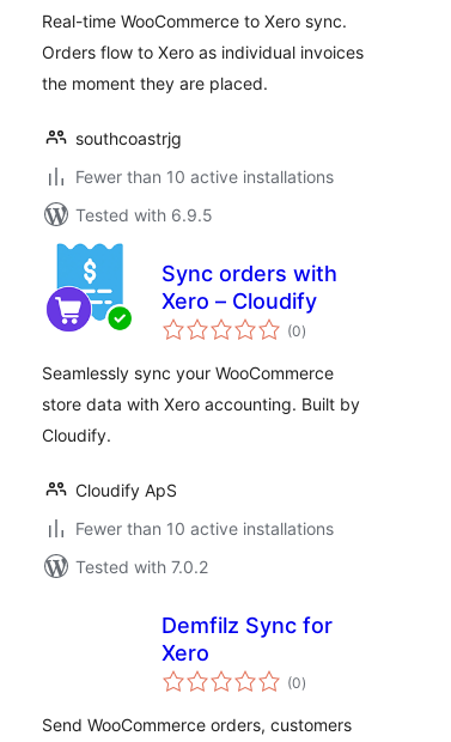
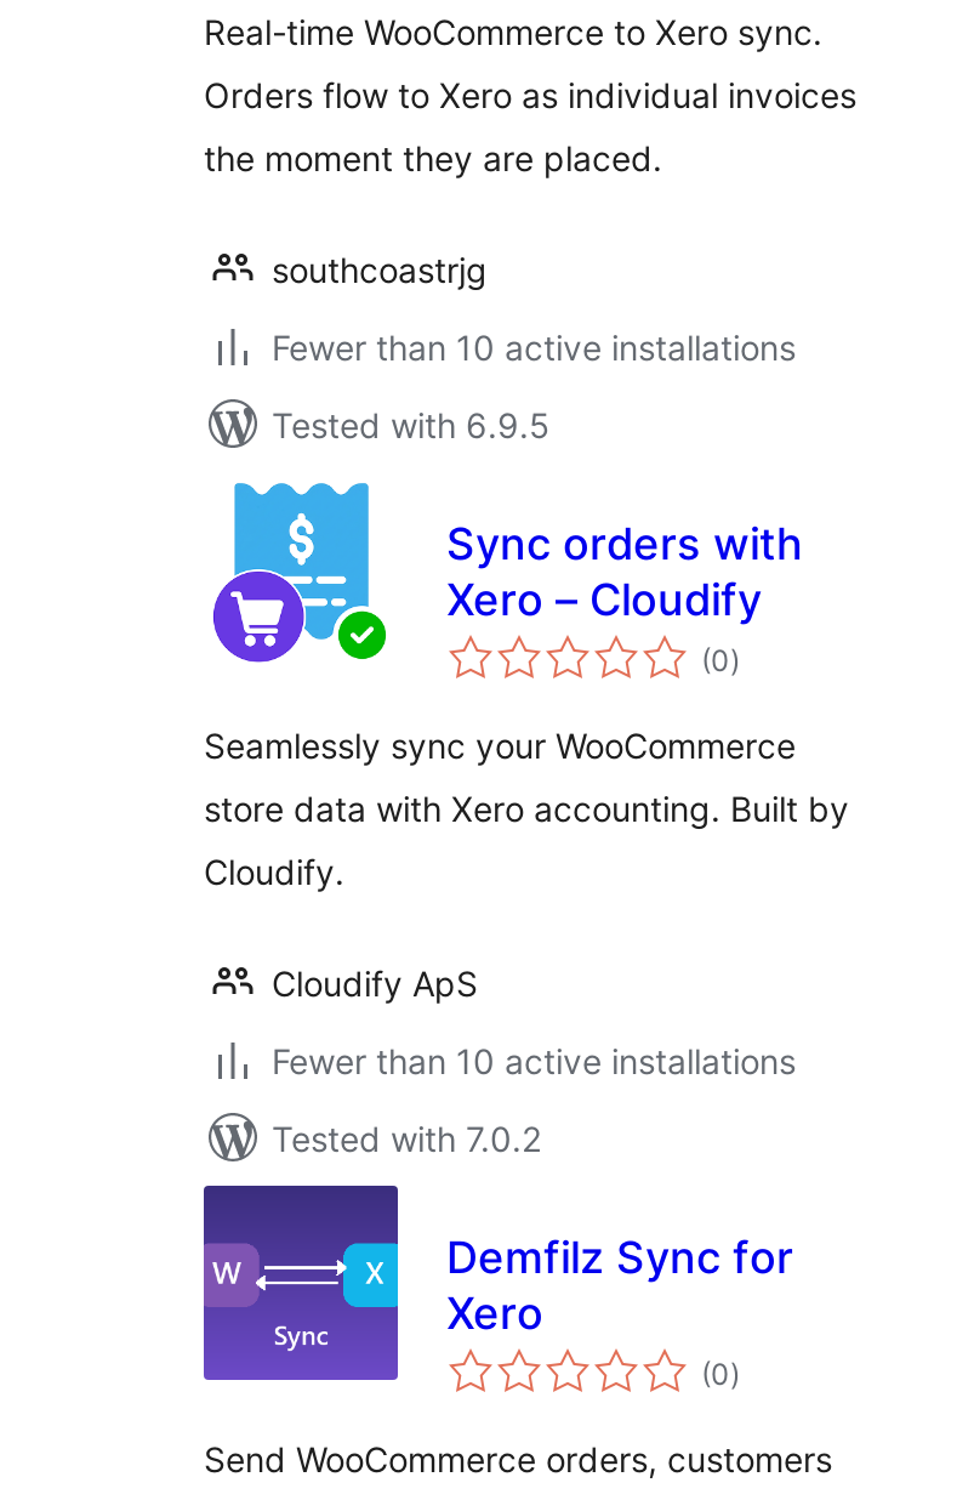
+ [image]
